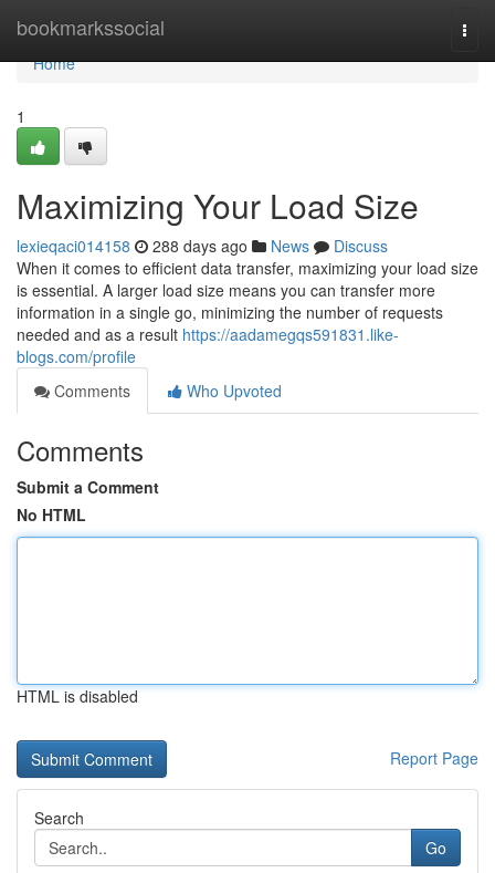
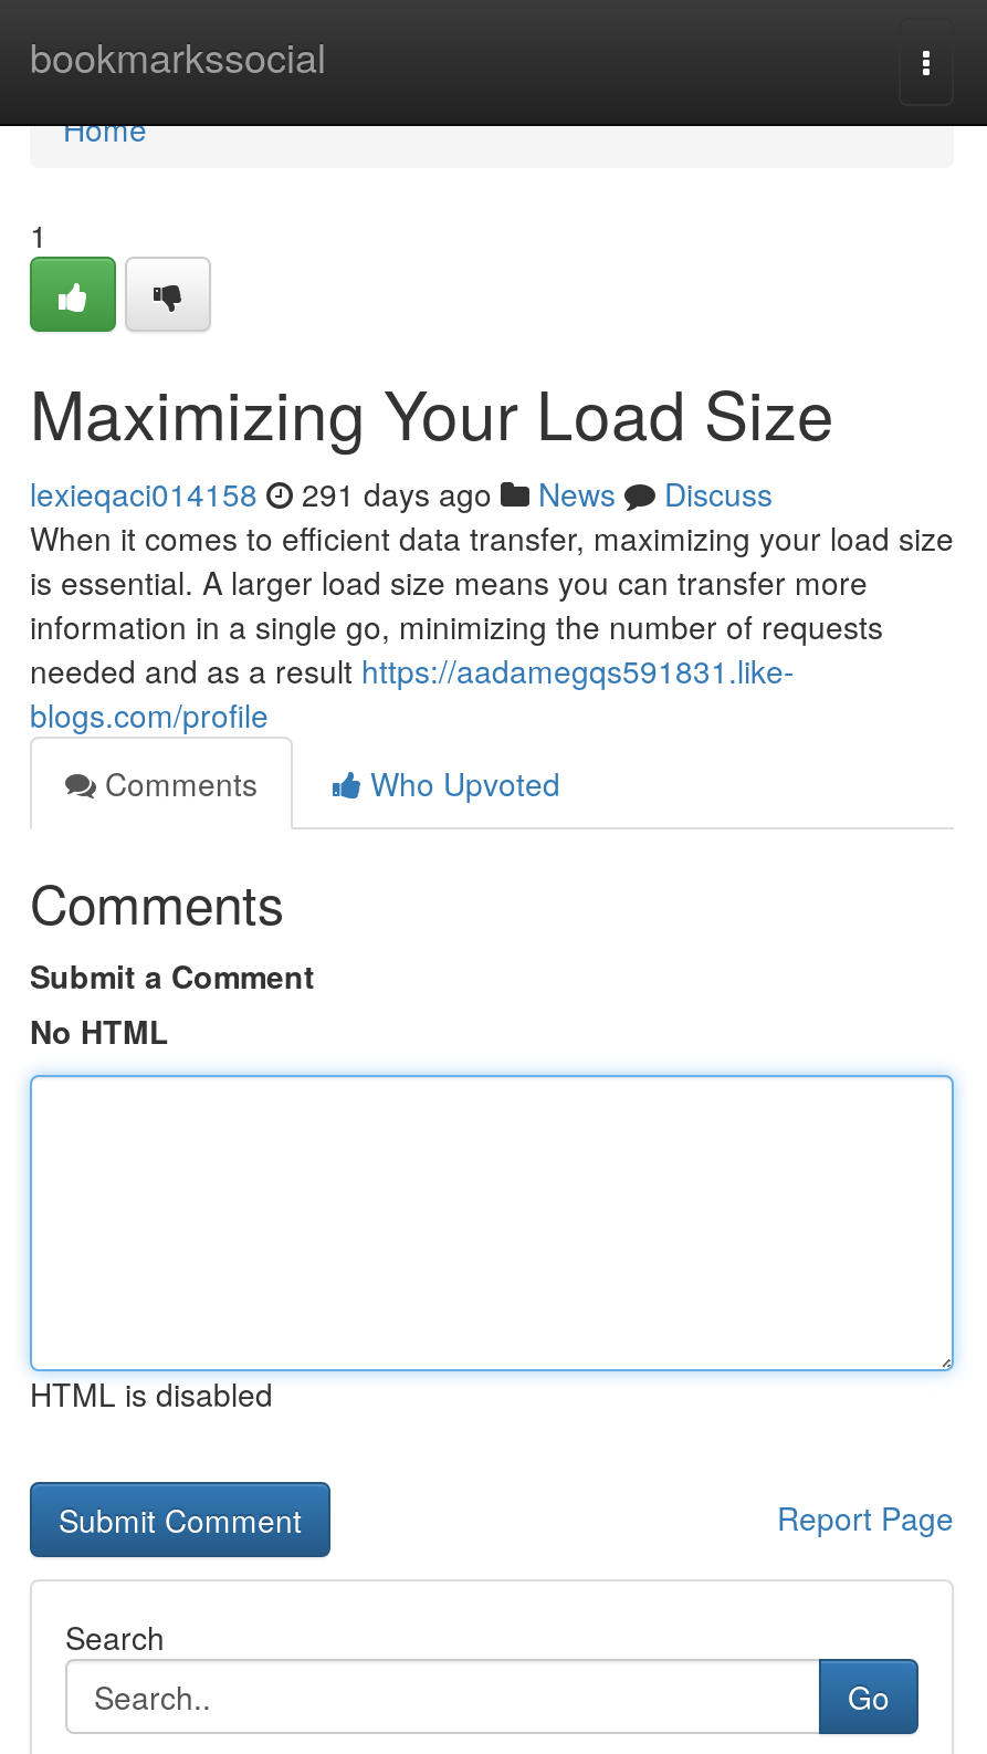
- lexieqaci014158 288 days ago News Discuss
+ lexieqaci014158 291 days ago News Discuss
